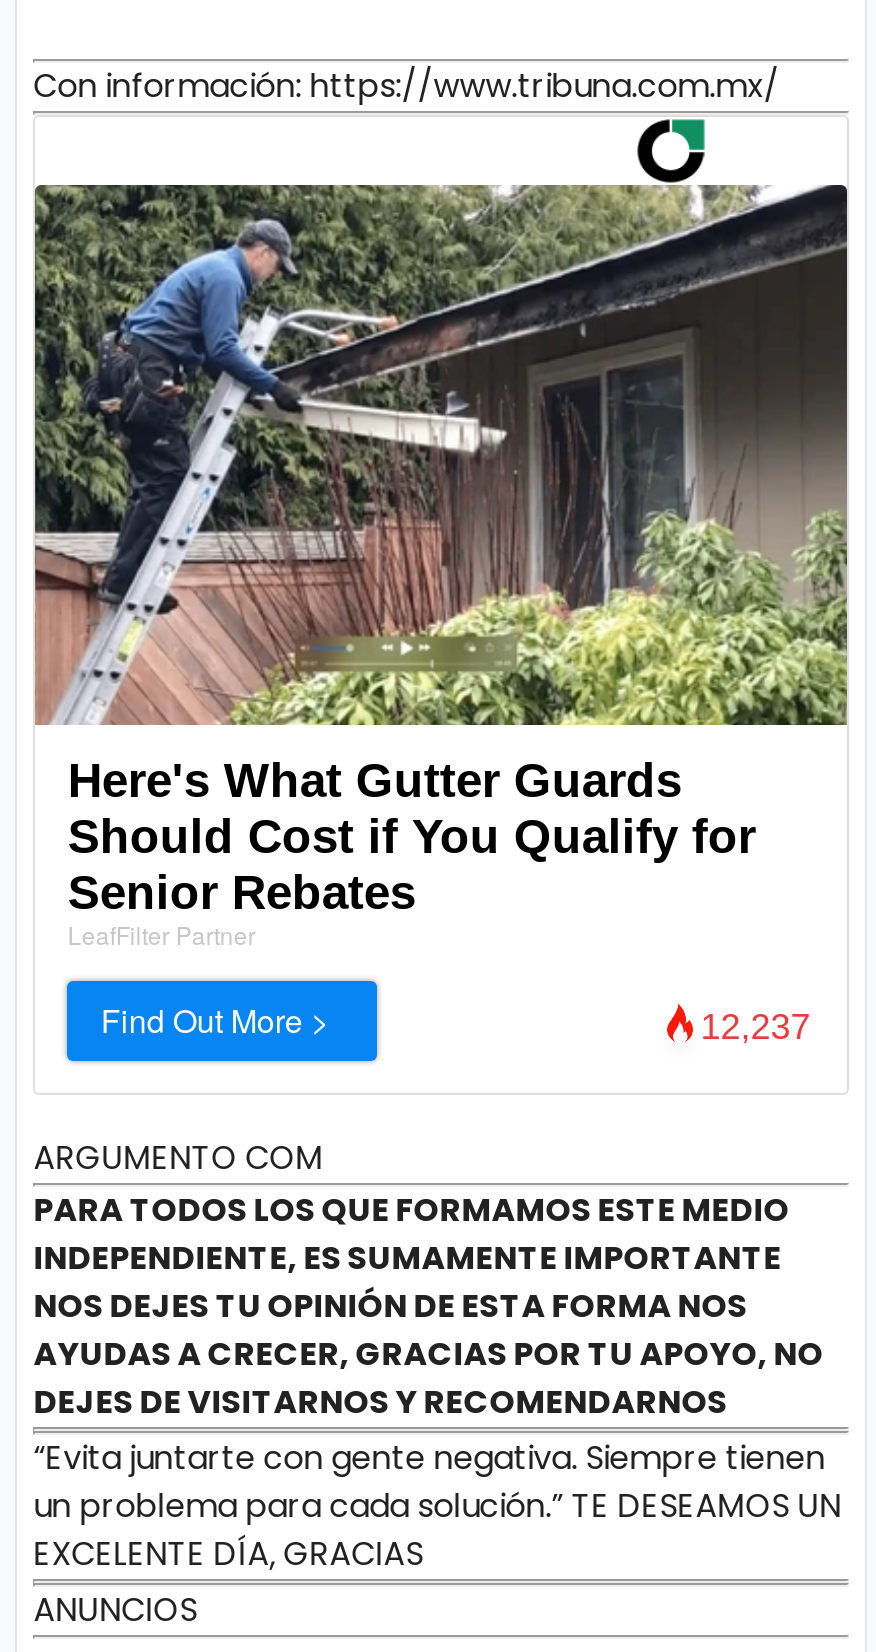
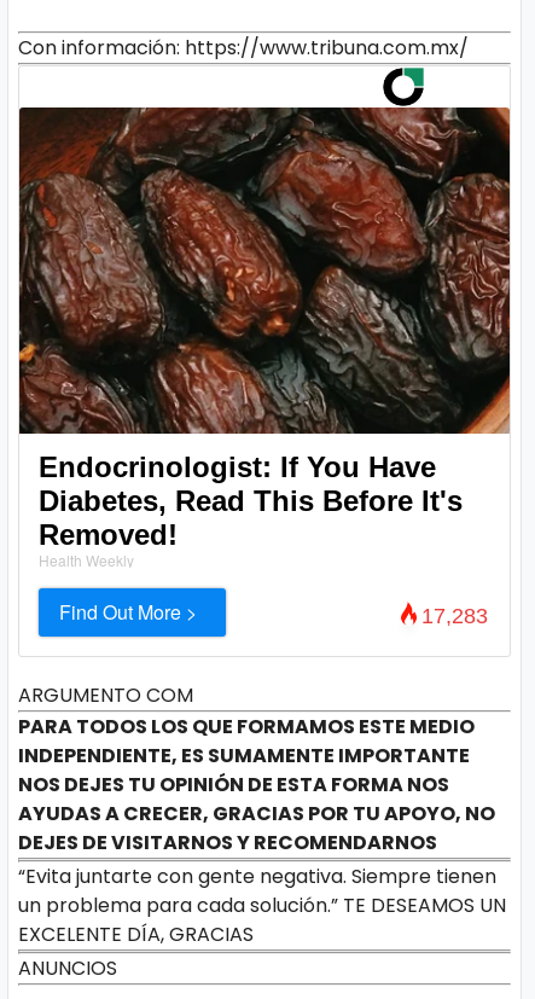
- [image]
- Here's What Gutter Guards
- Should Cost if You Qualify for
- Senior Rebates
- LeafFilter Partner
+ [image]
+ Endocrinologist: If You Have
+ Diabetes, Read This Before It's
+ Removed!
+ Health Weekly

- 12,237
+ 17,283
